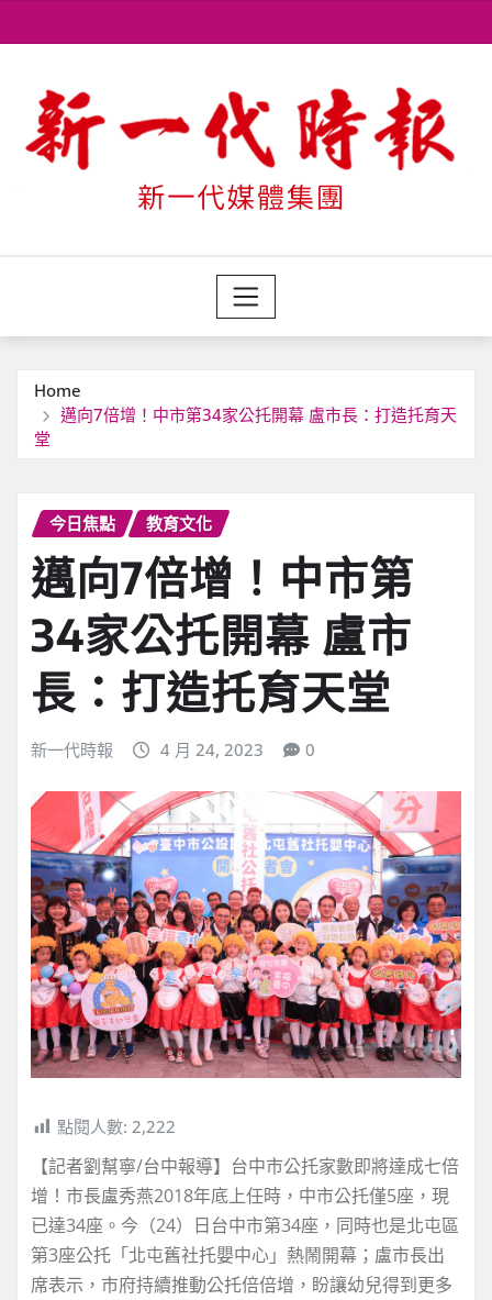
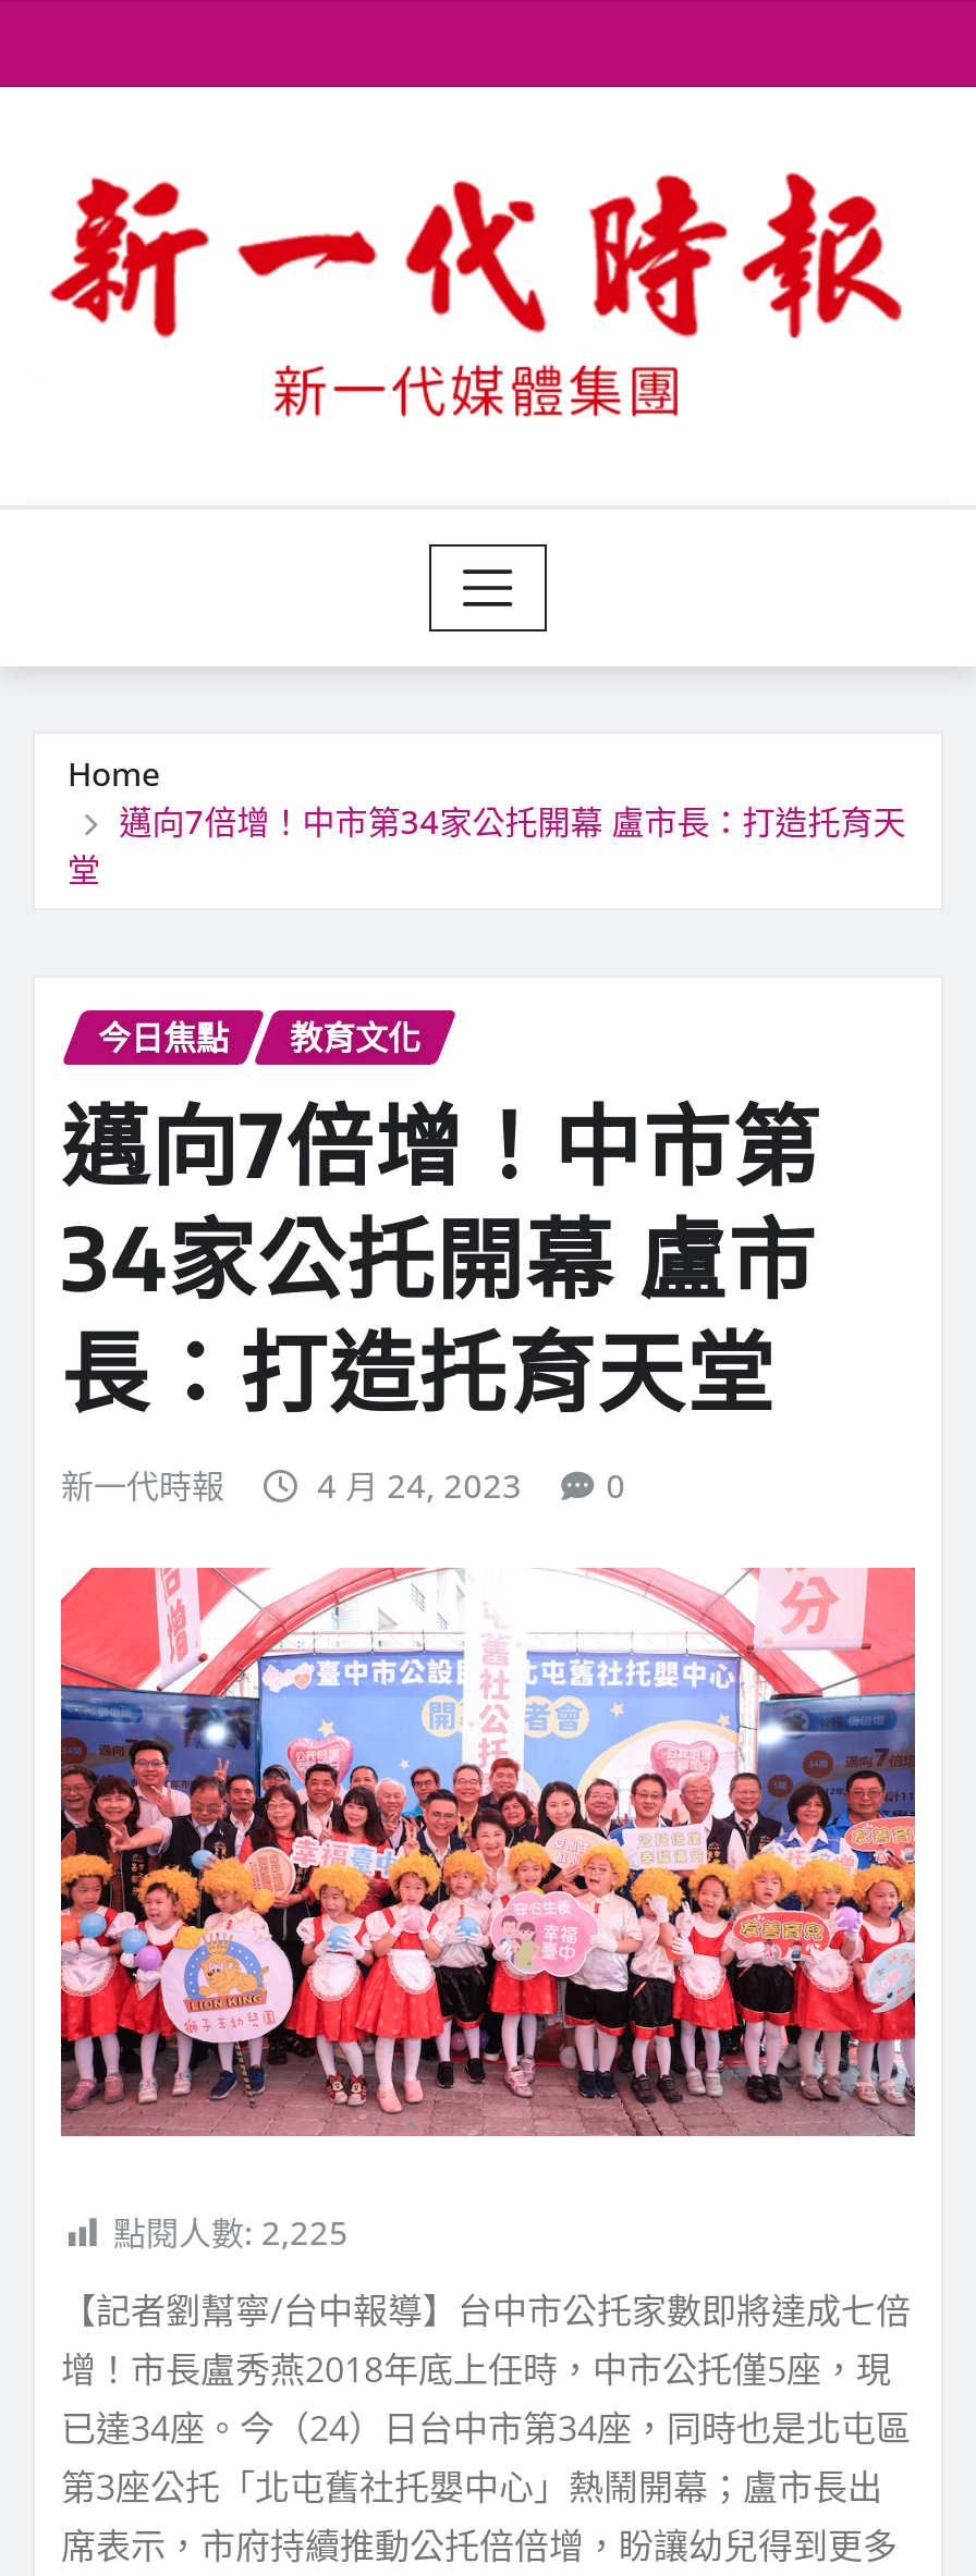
- 點閱人數: 2,222
+ 點閱人數: 2,225
